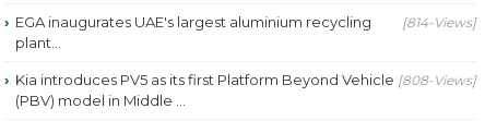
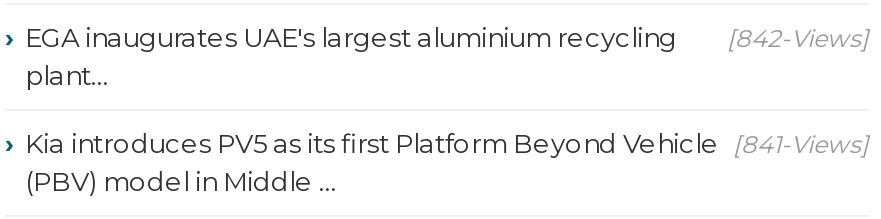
- EGA inaugurates UAE's largest aluminium recycling [814-Views]
+ EGA inaugurates UAE's largest aluminium recycling [842-Views]

- Kia introduces PV5 as its first Platform Beyond Vehicle [808-Views]
+ Kia introduces PV5 as its first Platform Beyond Vehicle [841-Views]
